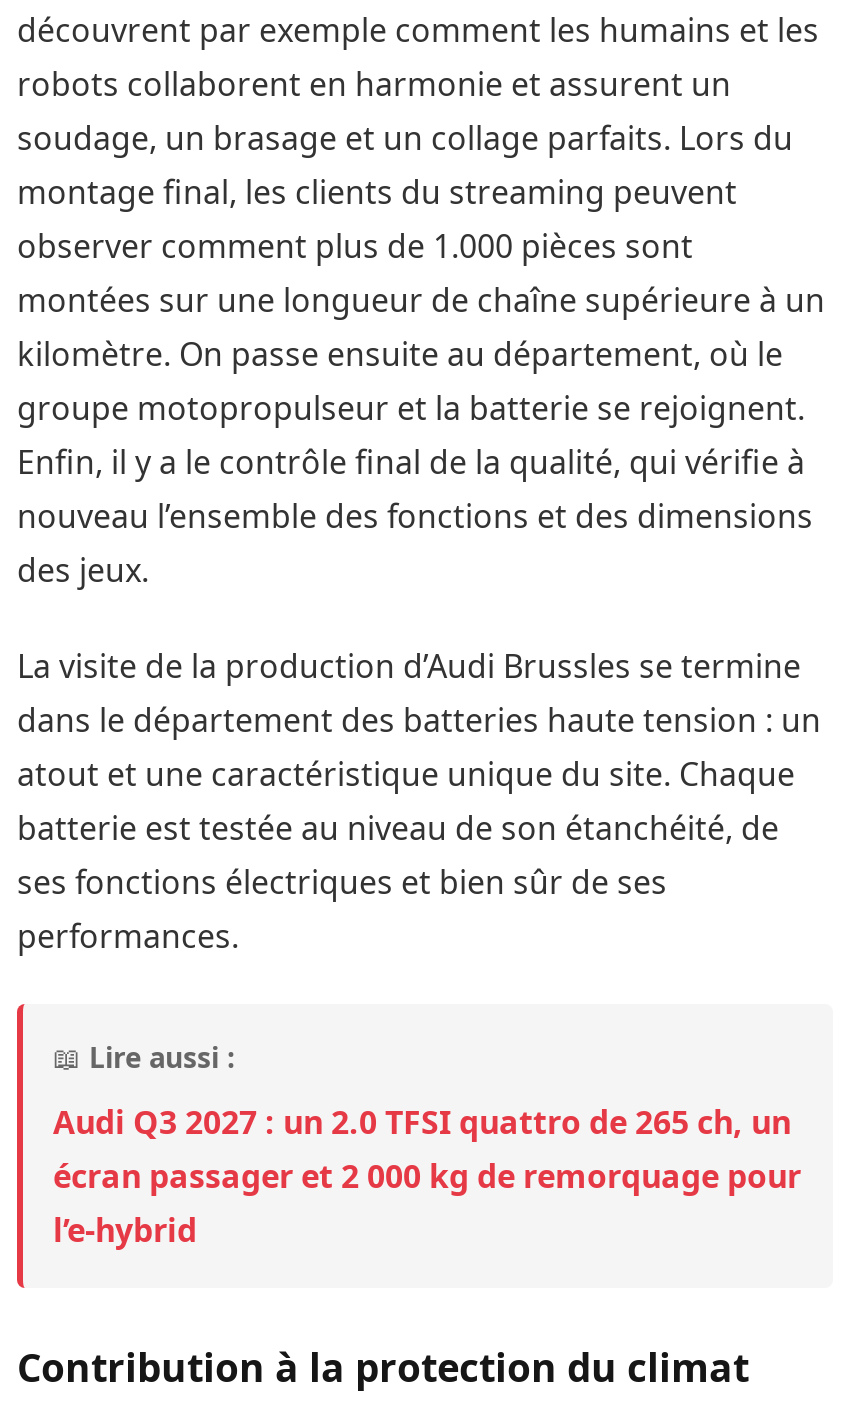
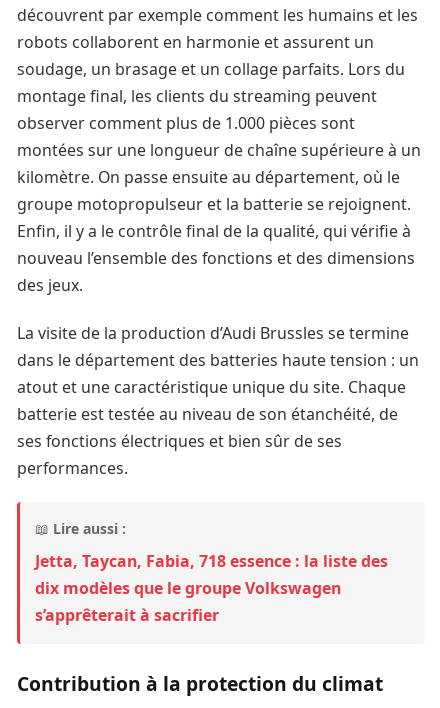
- Audi Q3 2027 : un 2.0 TFSI quattro de 265 ch, un
- écran passager et 2 000 kg de remorquage pour
- l’e-hybrid
+ Jetta, Taycan, Fabia, 718 essence : la liste des
+ dix modèles que le groupe Volkswagen
+ s’apprêterait à sacrifier
